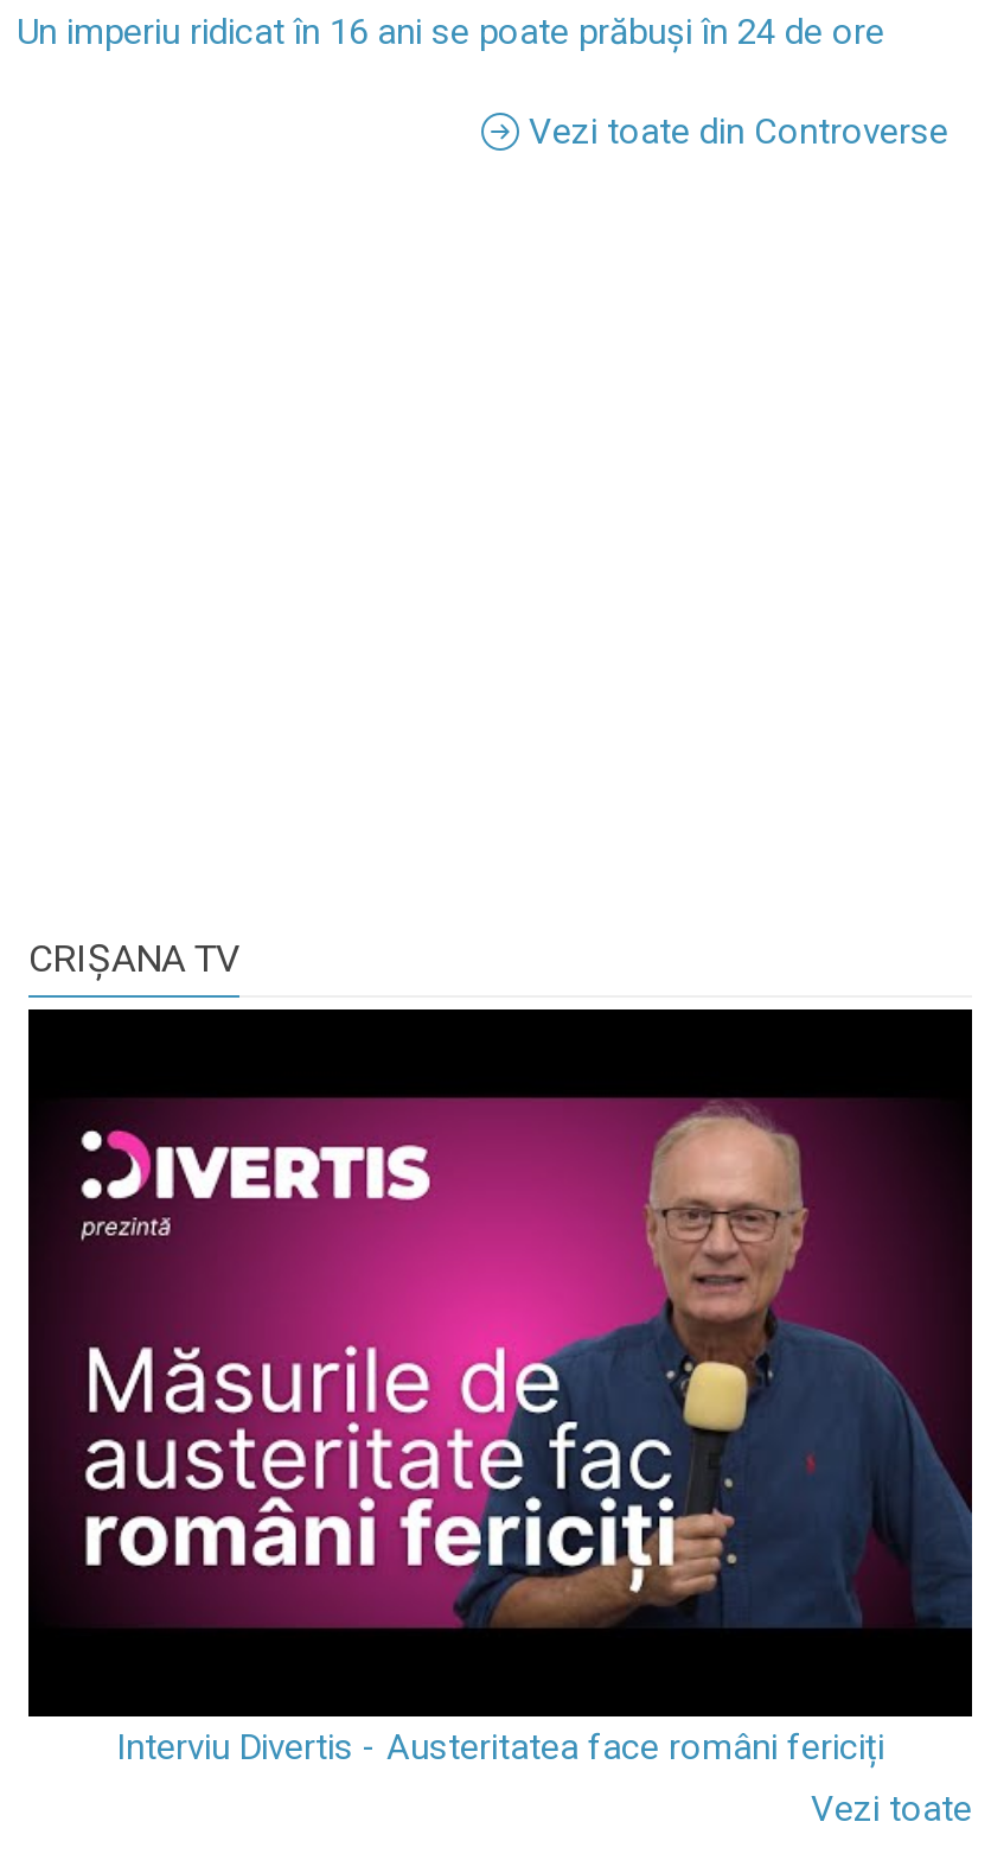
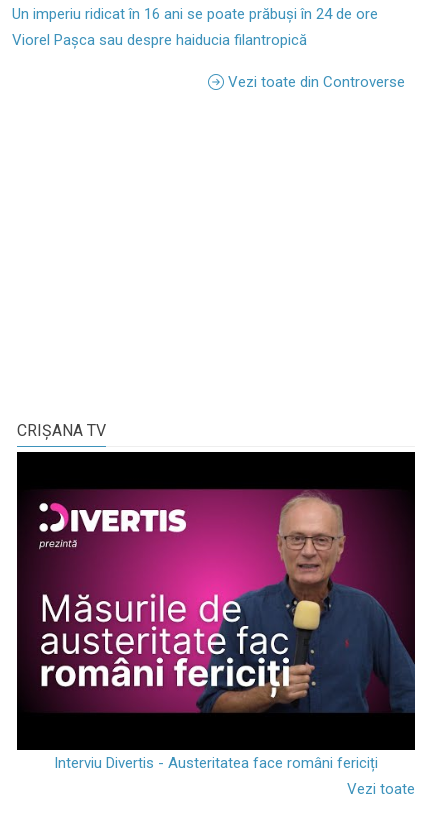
+ Viorel Pașca sau despre haiducia filantropică
